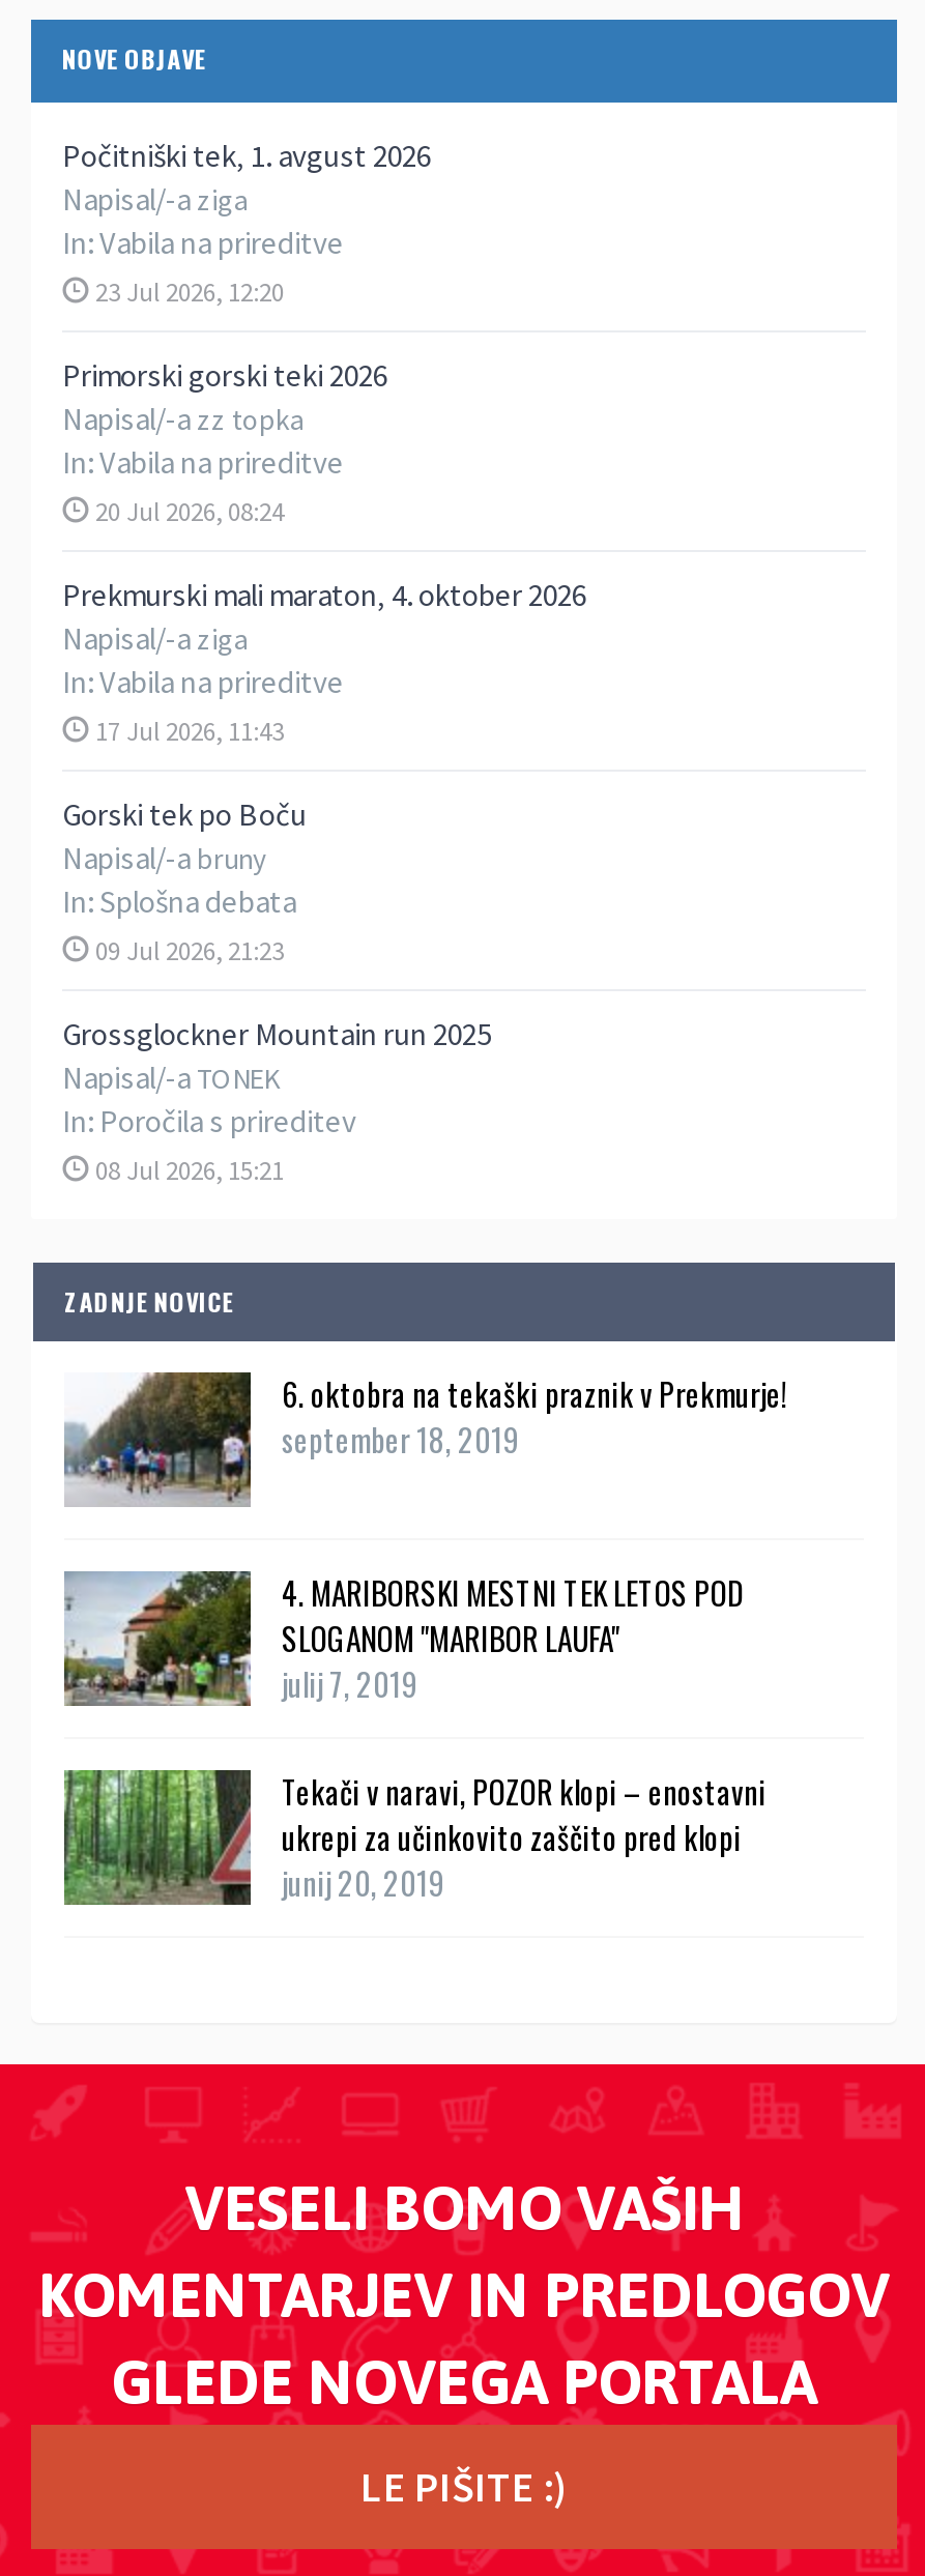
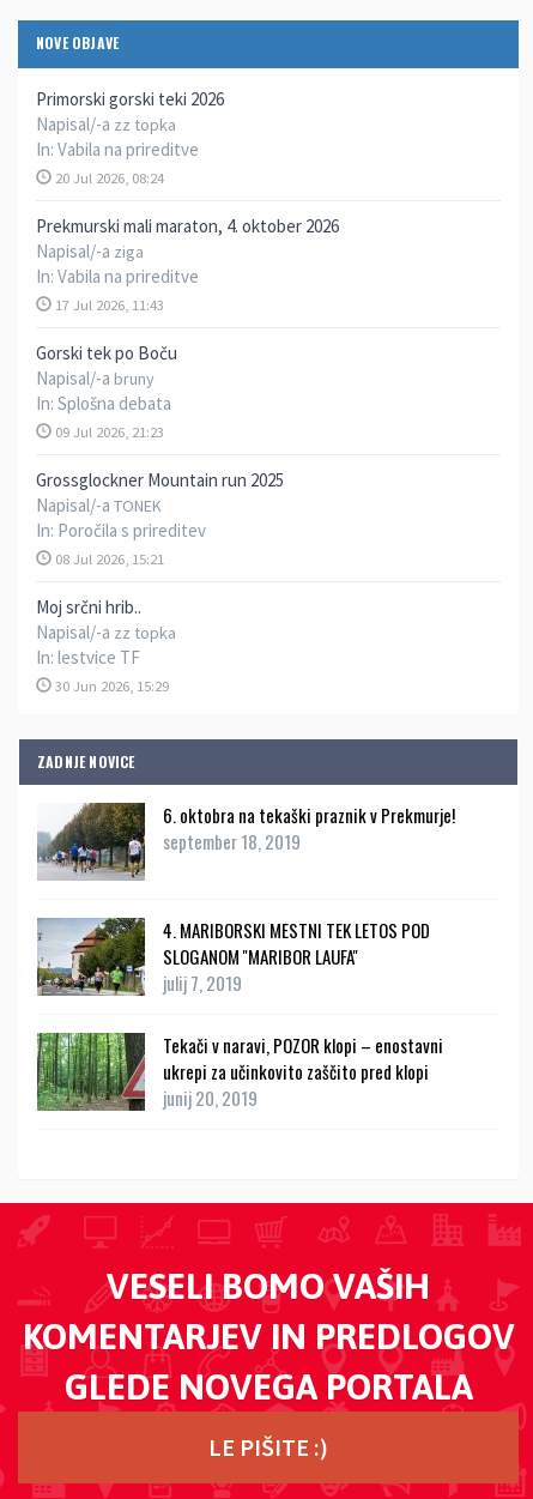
- Počitniški tek, 1. avgust 2026
- Napisal/-a ziga
- In:Vabila na prireditve
- 23 Jul 2026, 12:20

moved up: Primorski gorski teki 2026 | Napisal/-a zz topka | In:Vabila na prireditve | ... | In: Poročila s prireditev | 08 Jul 2026, 15:21

+ Moj srčni hrib..
+ Napisal/-a zz topka
+ In: lestvice TF
+ 30 Jun 2026, 15:29
